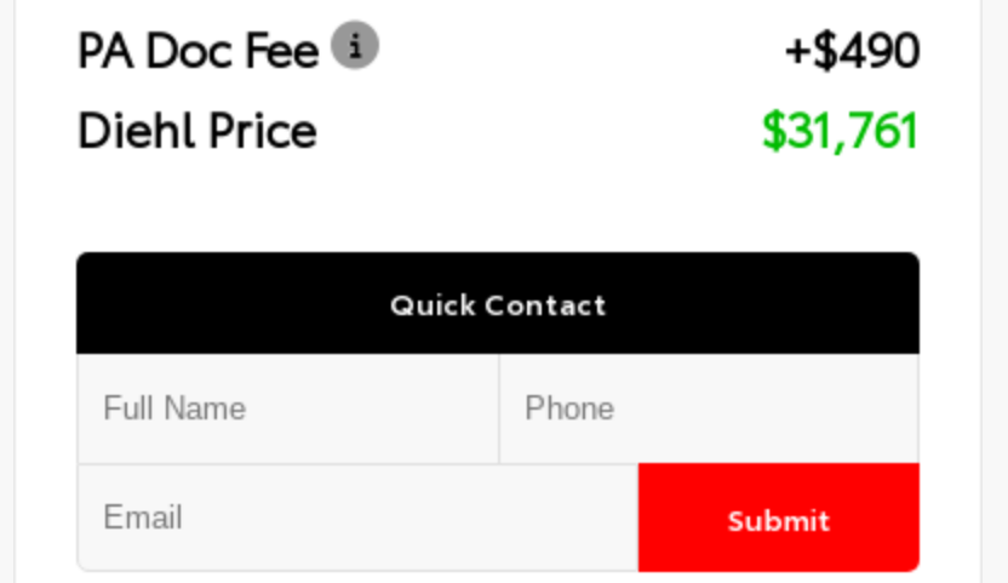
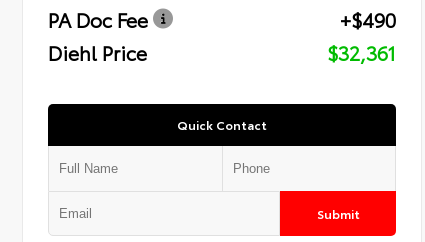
- $31,761
+ $32,361
